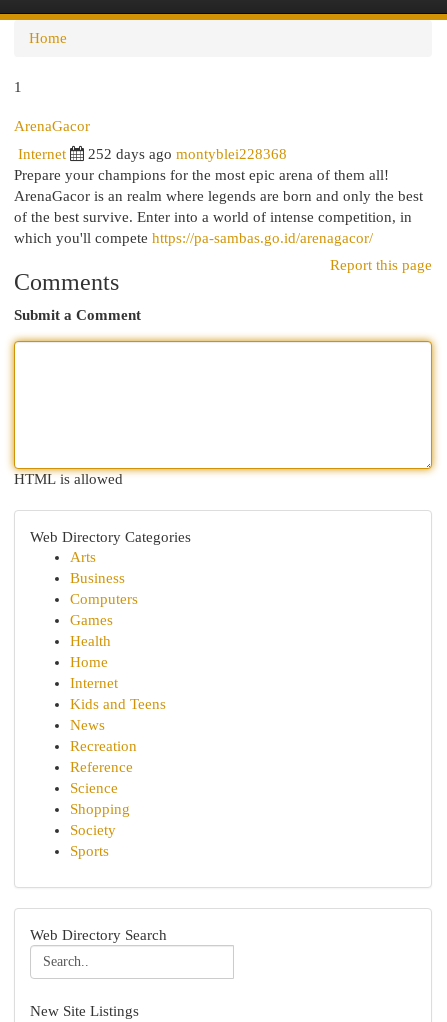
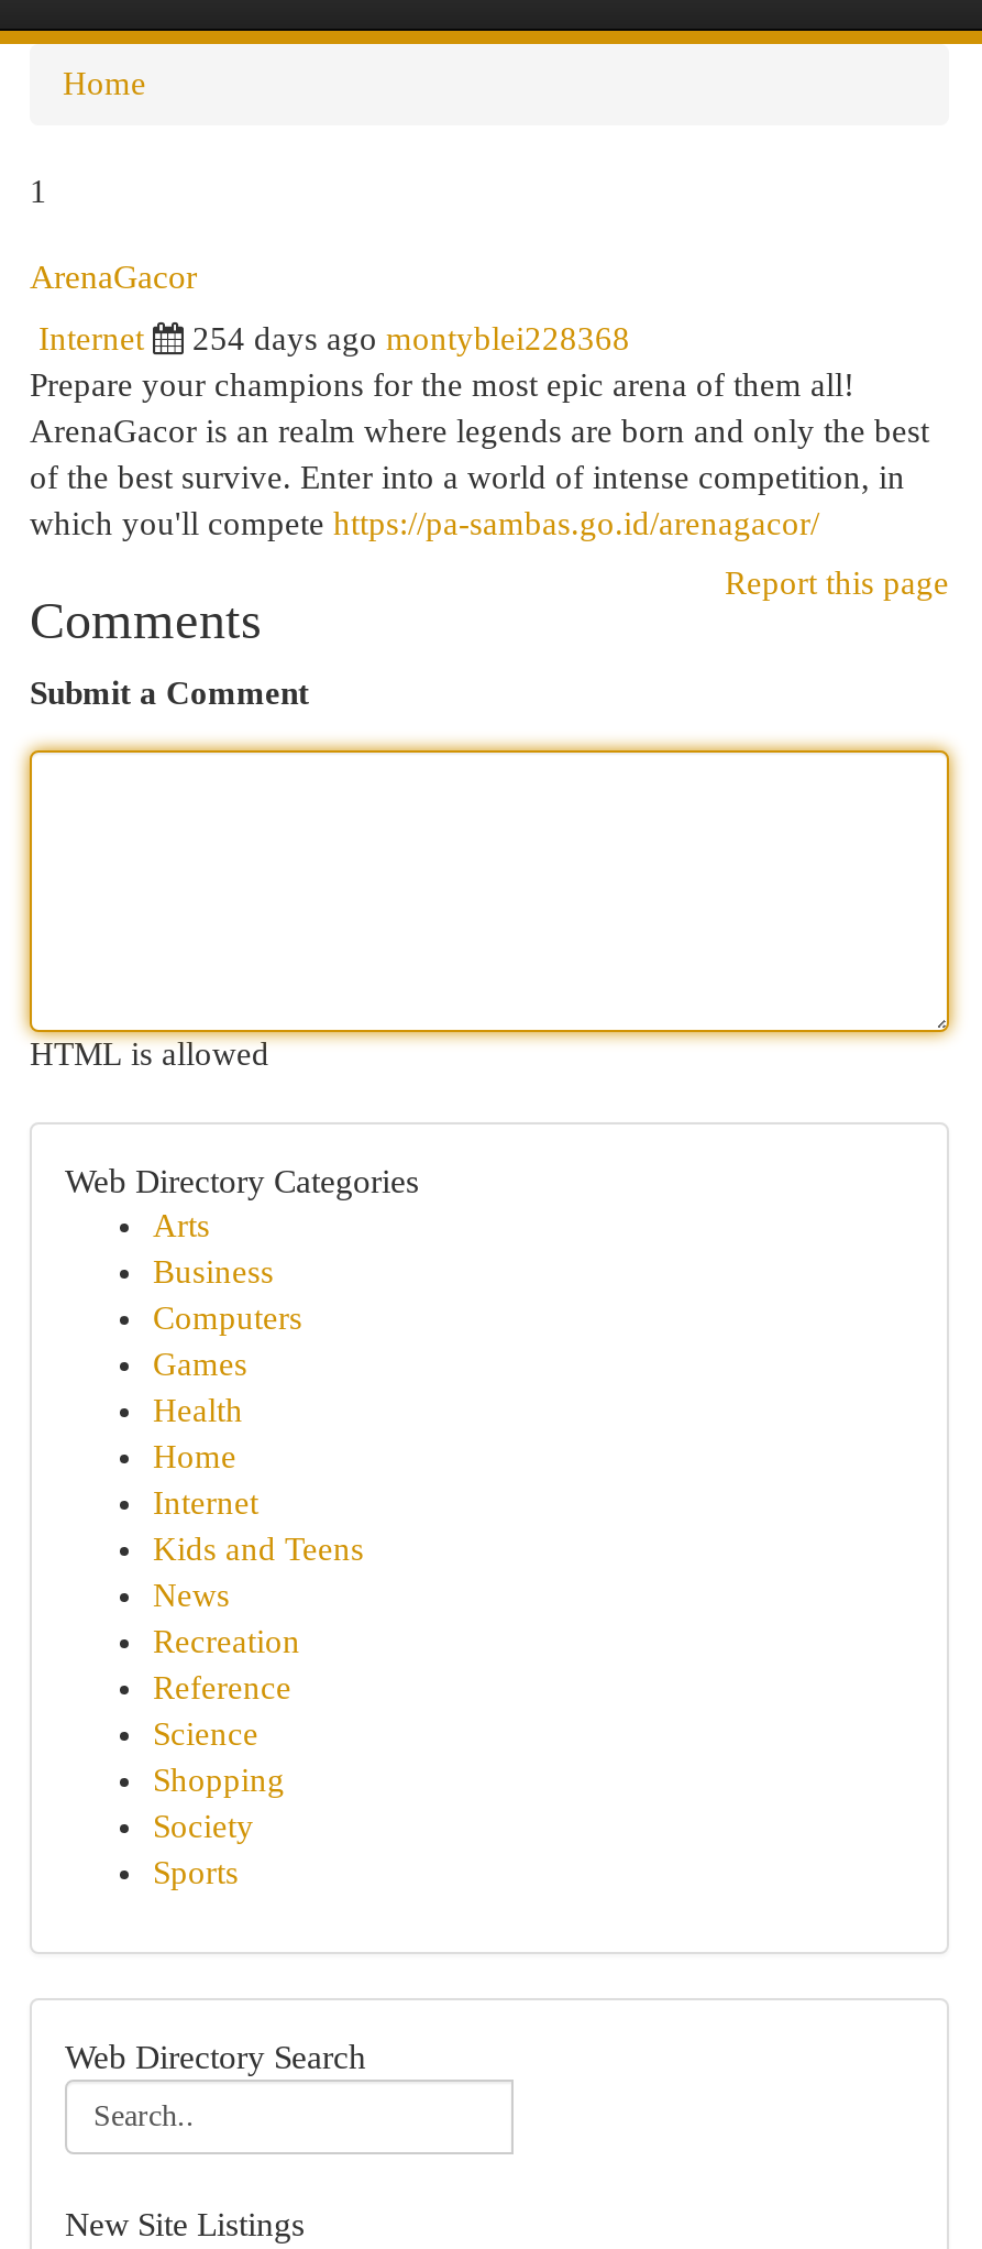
- 252 days ago montyblei228368
+ 254 days ago montyblei228368
